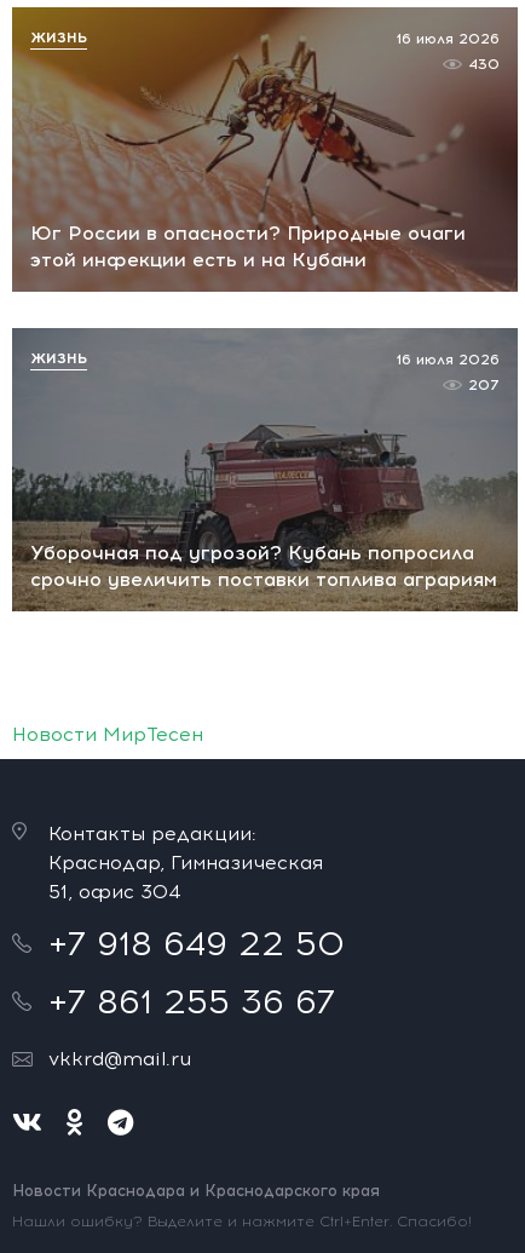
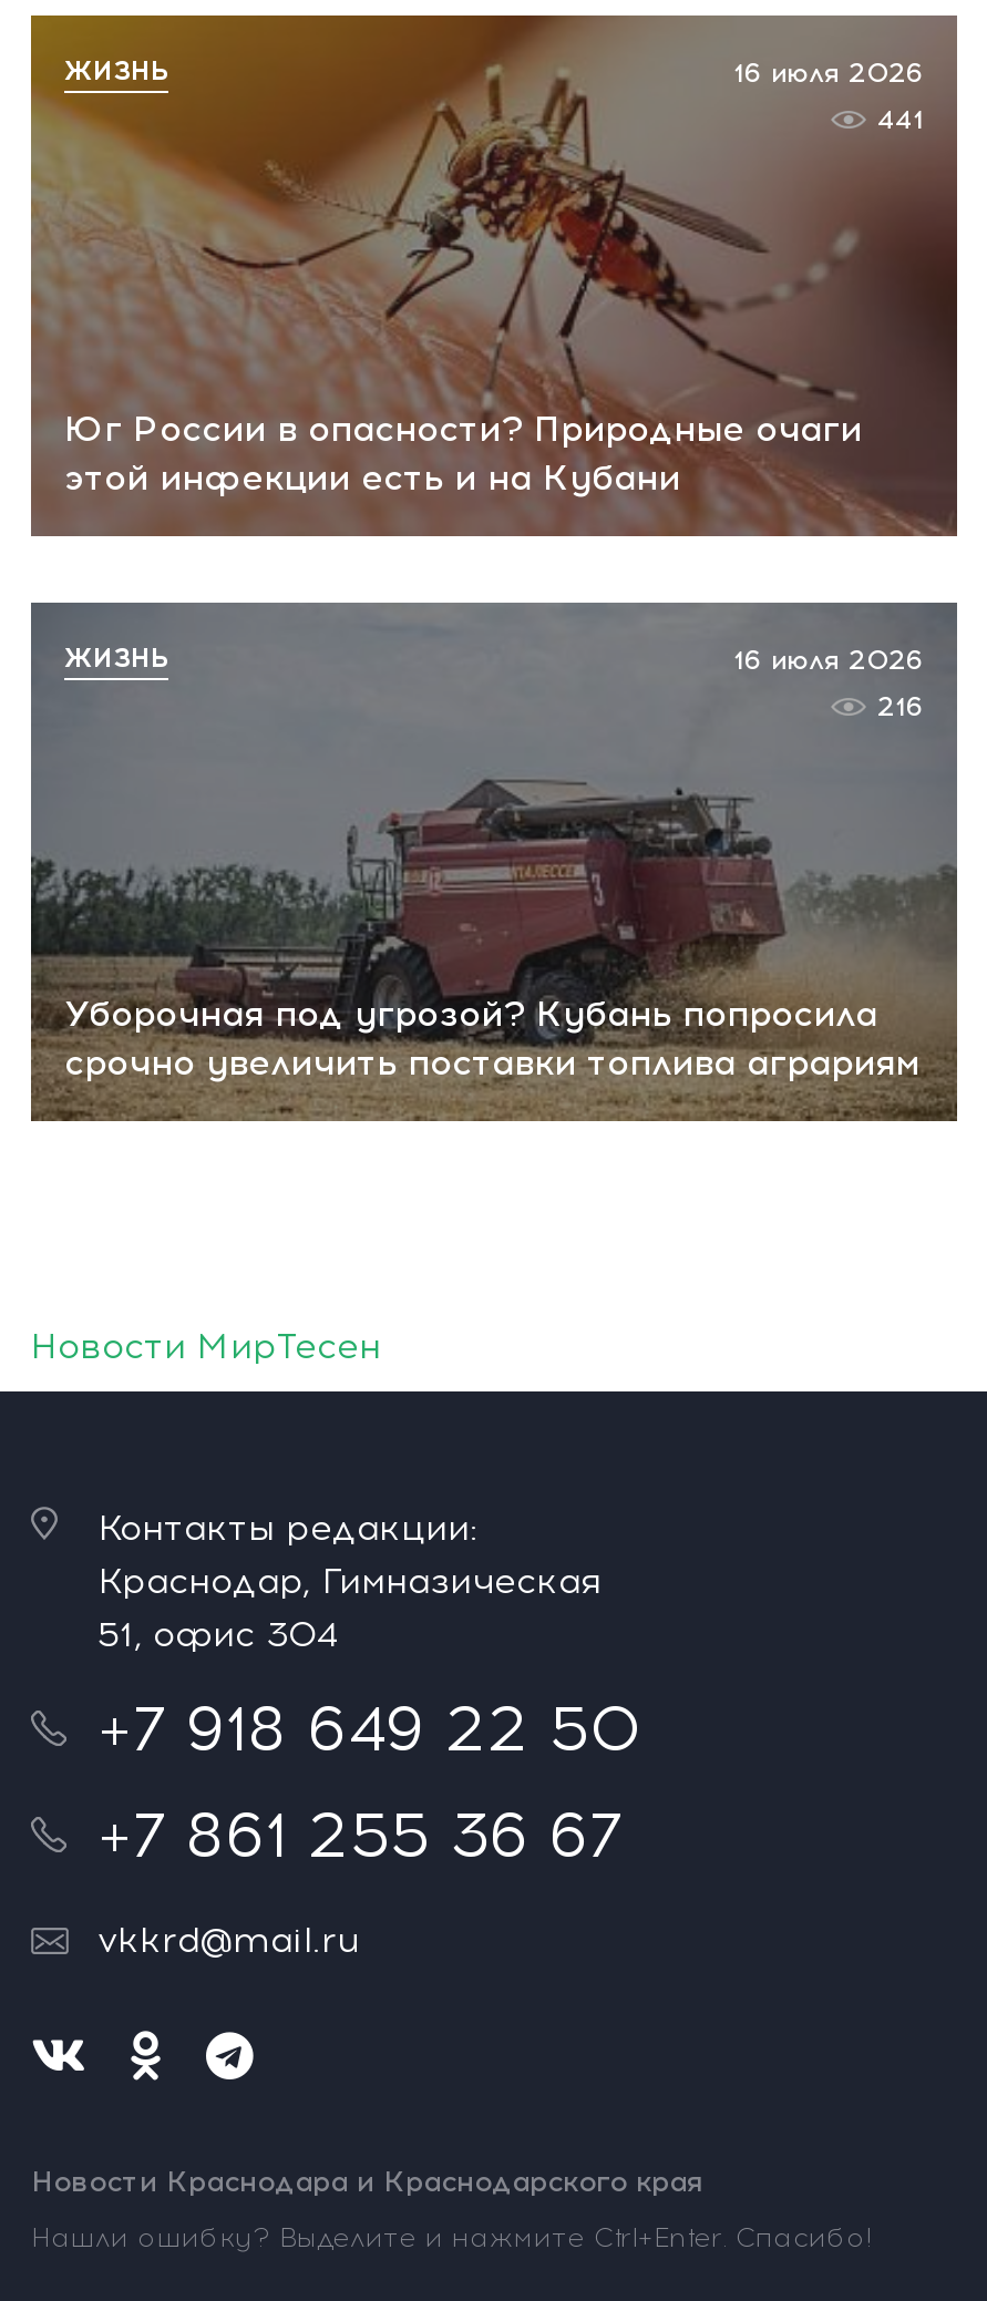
- 430
+ 441

- 207
+ 216
